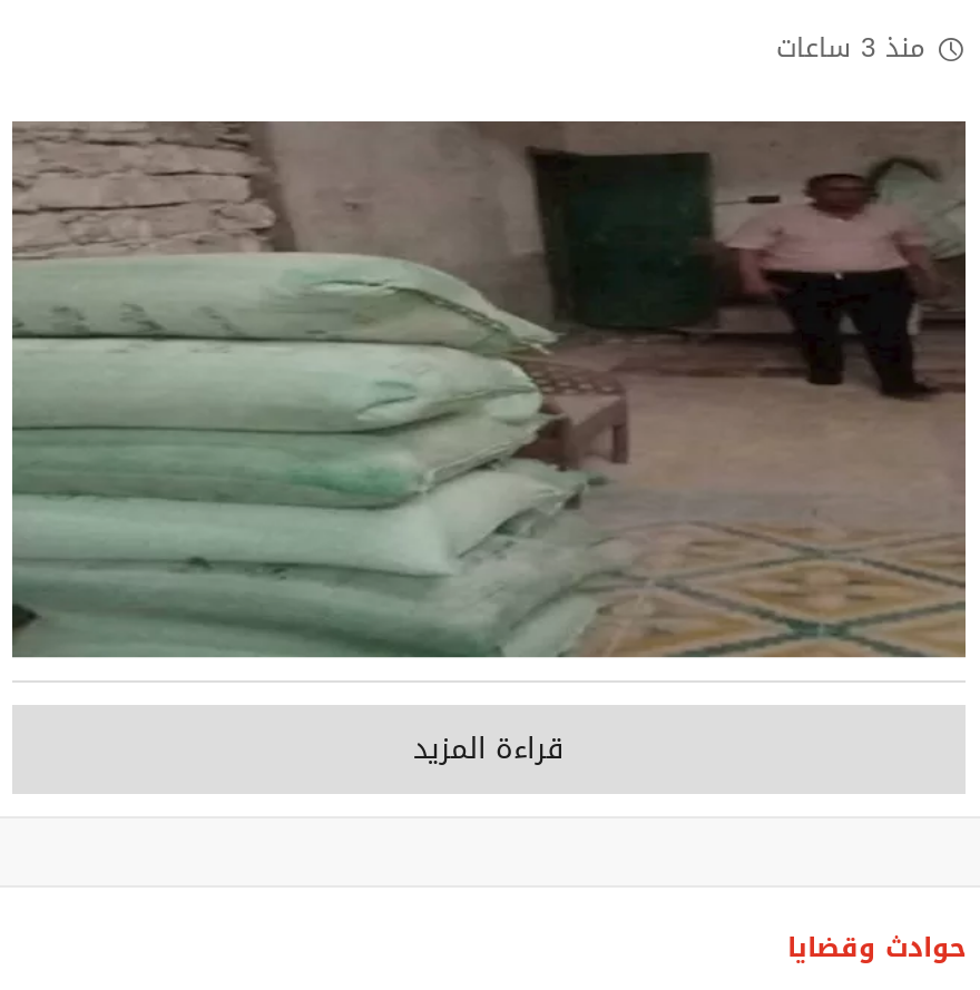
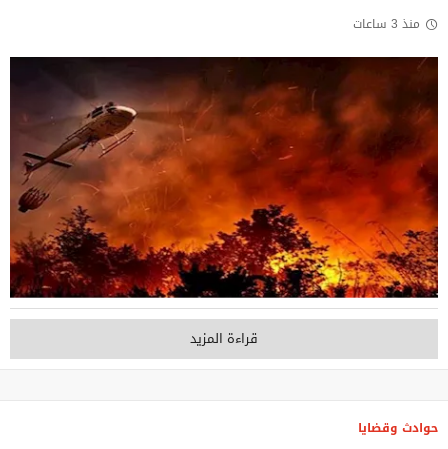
- [image]
+ [image]
